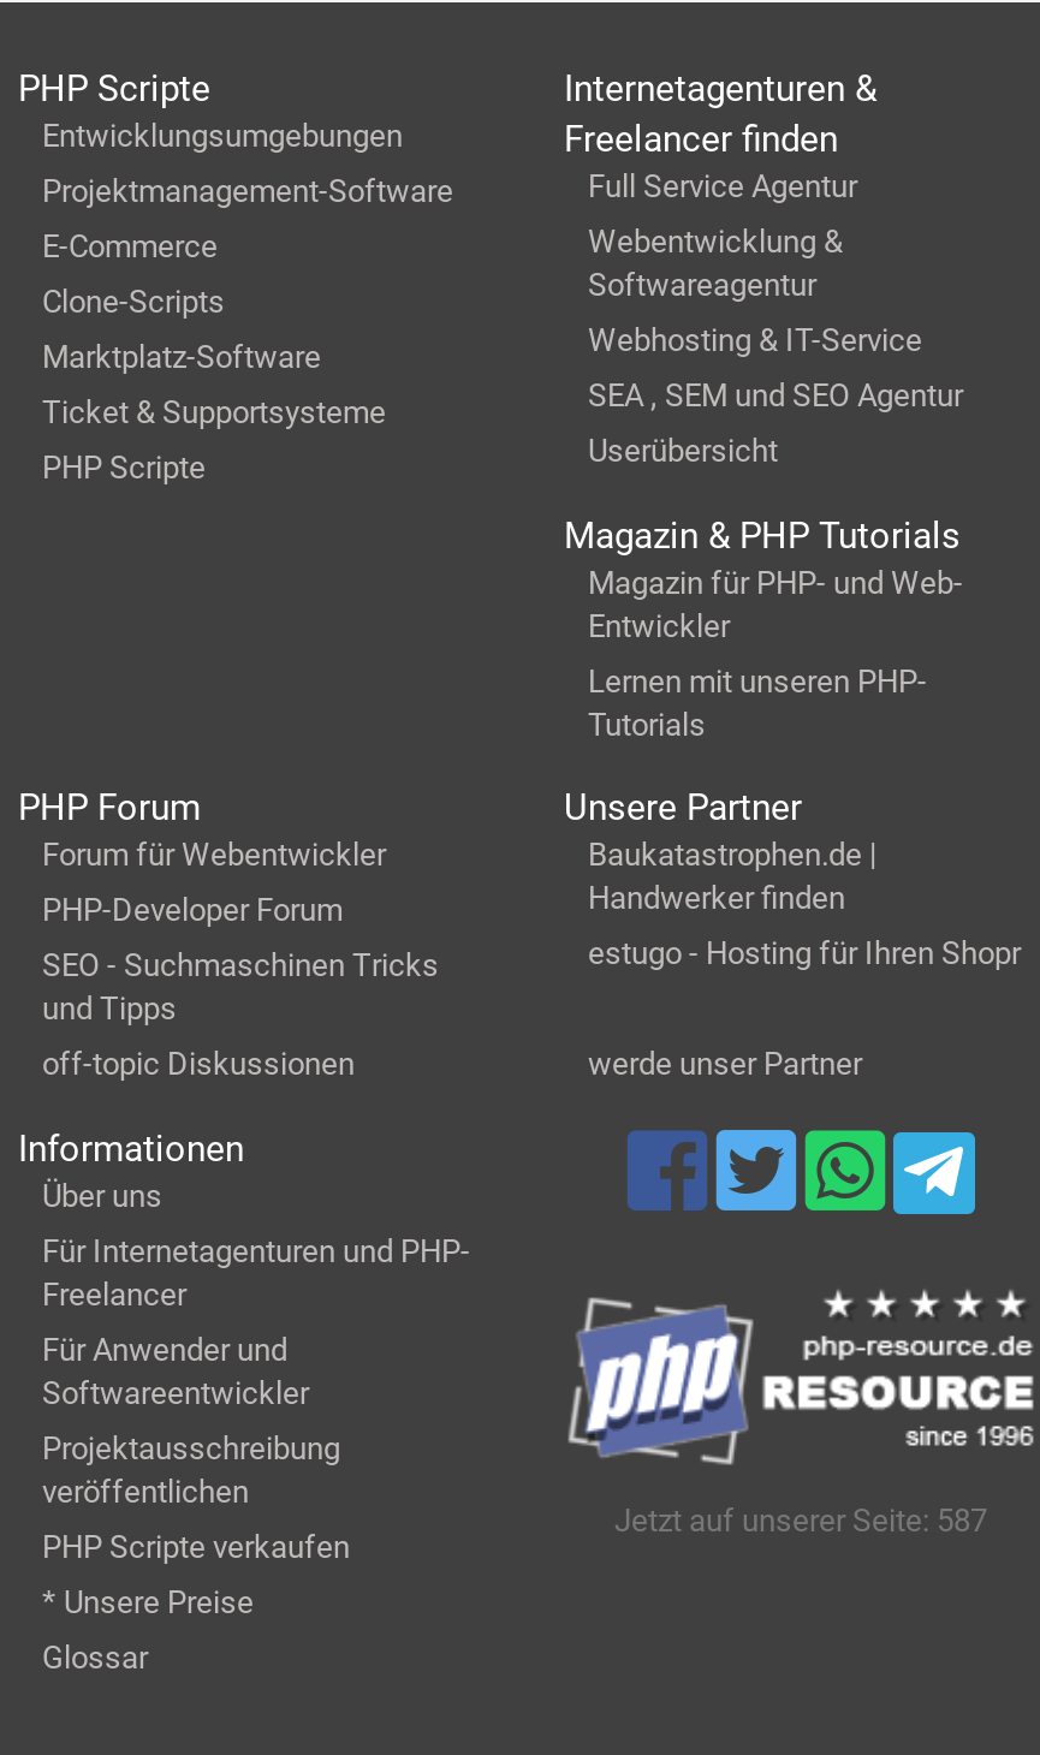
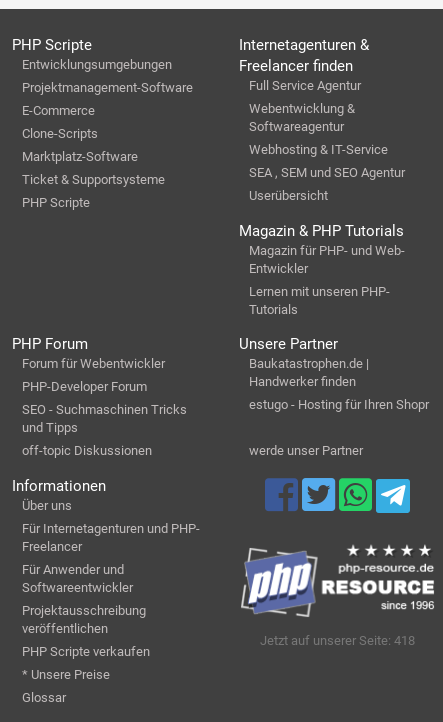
- Jetzt auf unserer Seite: 587
+ Jetzt auf unserer Seite: 418
